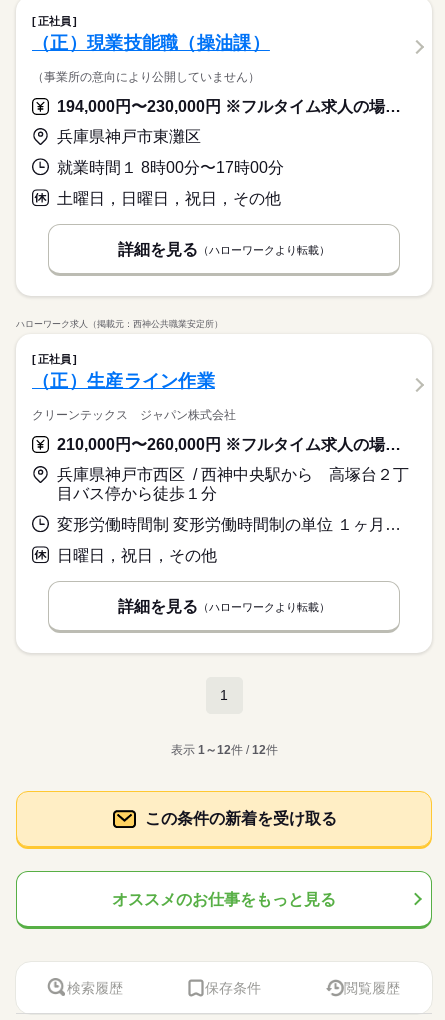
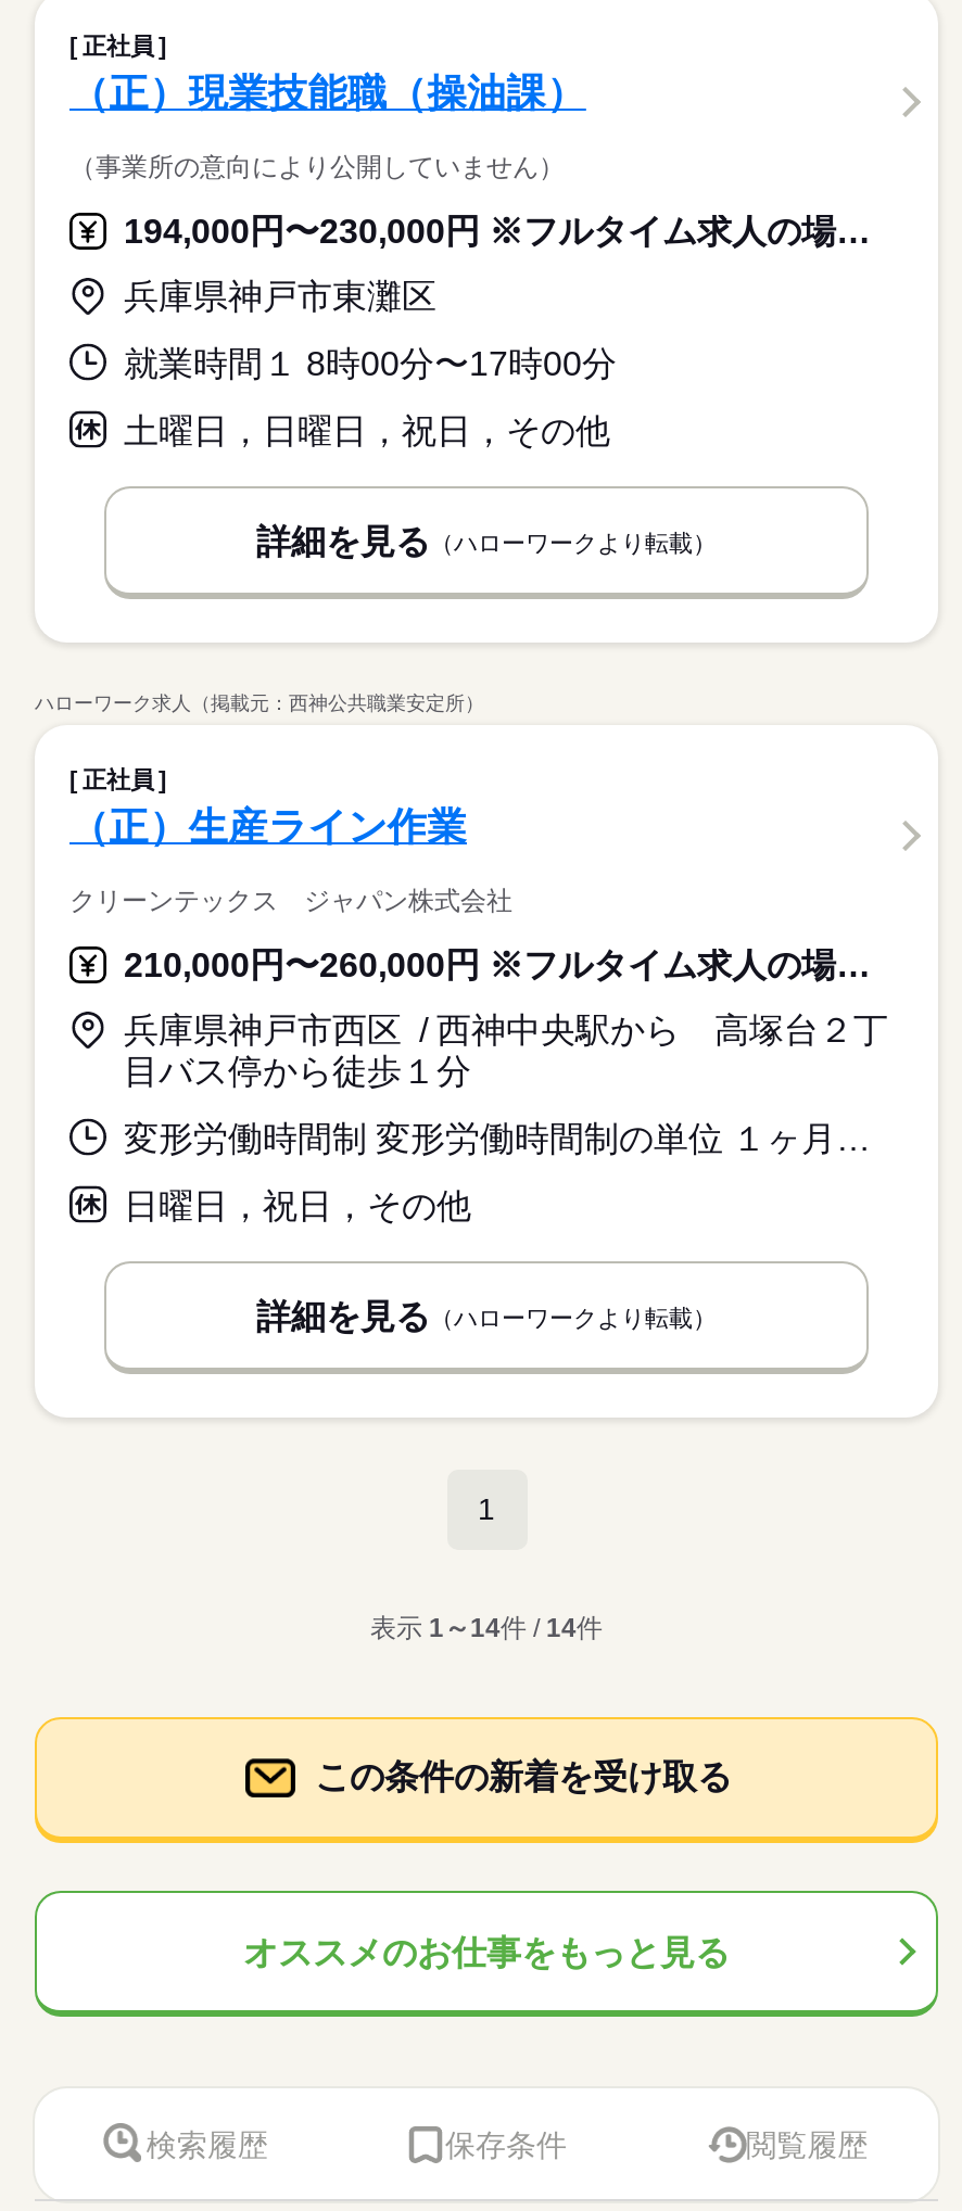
- 表示1～12件 / 12件
+ 表示1～14件 / 14件
